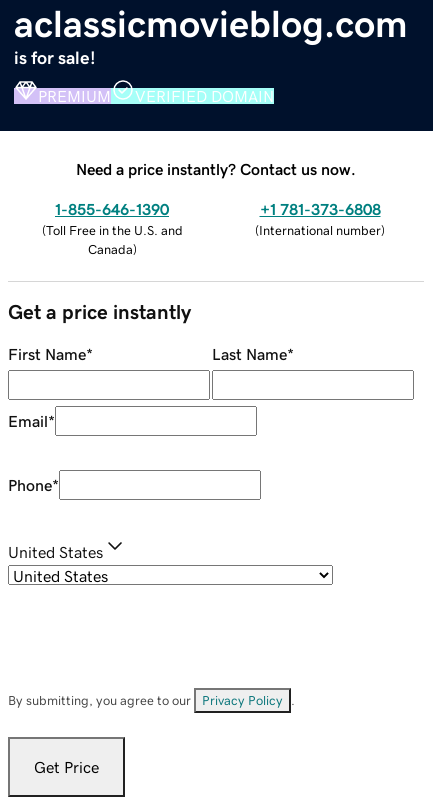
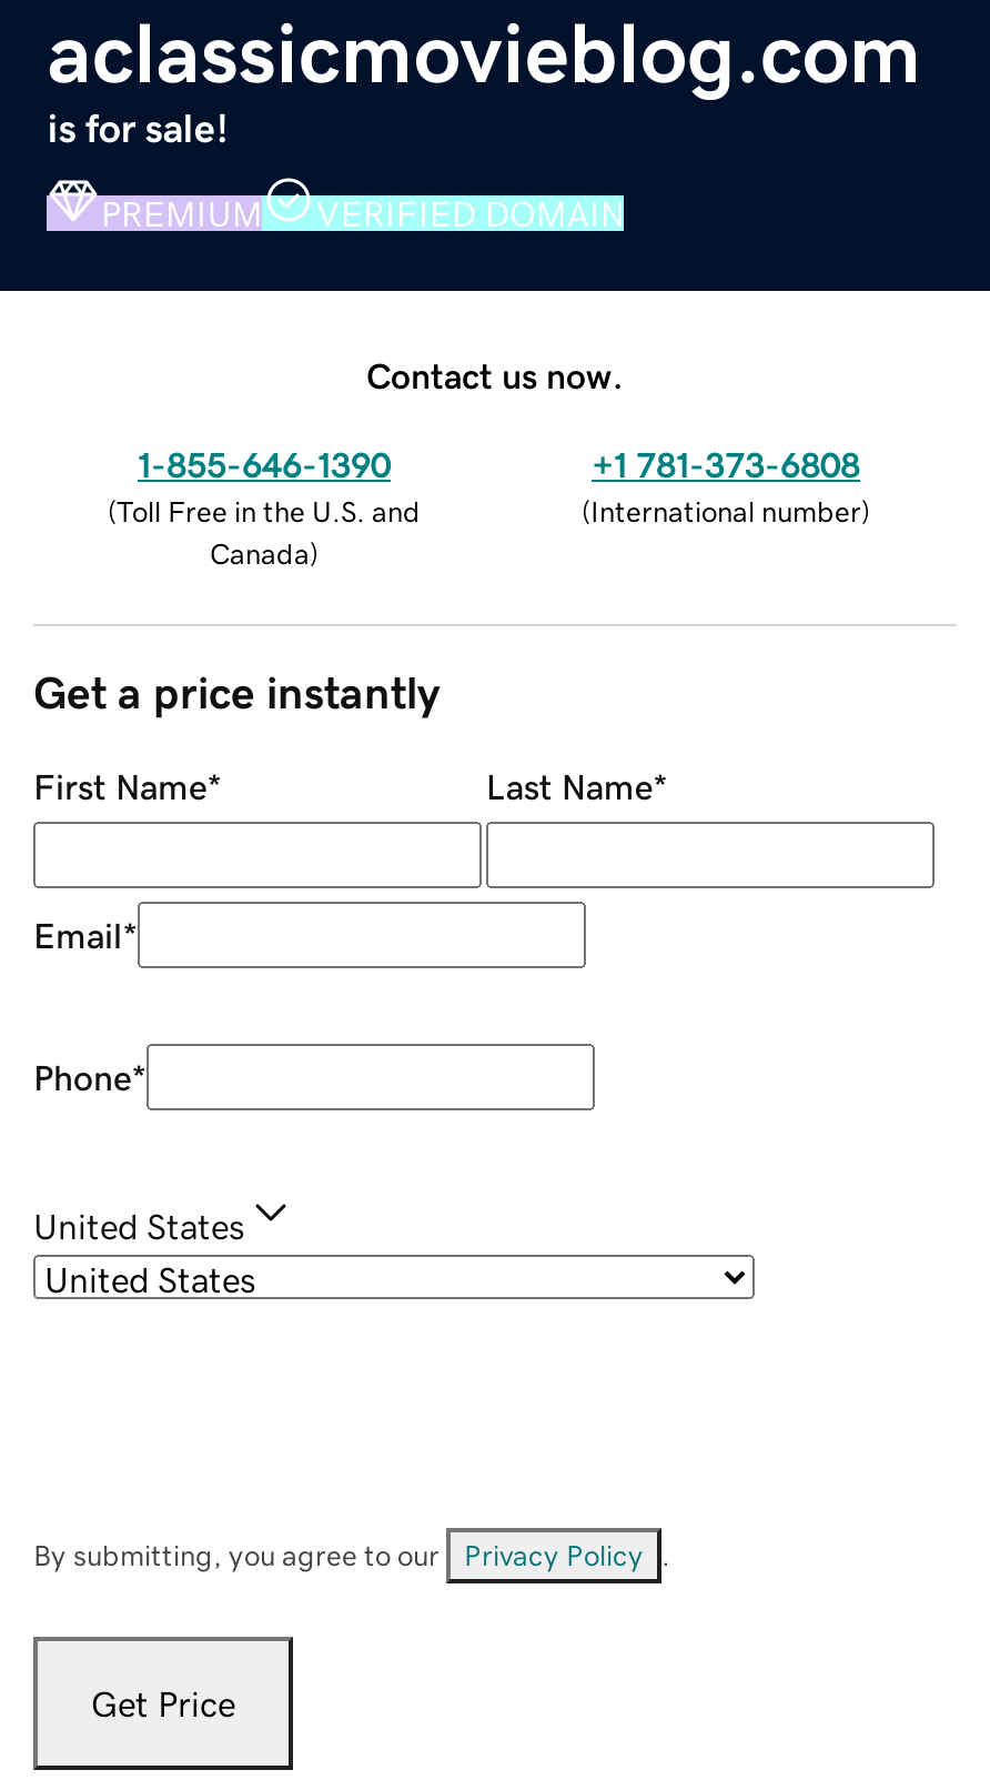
- Need a price instantly? Contact us now.
+ Contact us now.
